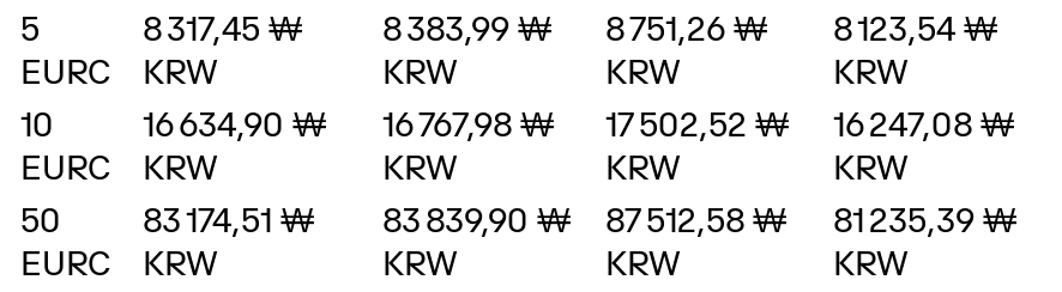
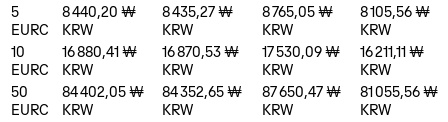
- 8 317,45 ₩
+ 8 440,20 ₩

- 8 383,99 ₩
+ 8 435,27 ₩

- 8 751,26 ₩
+ 8 765,05 ₩

- 8 123,54 ₩
+ 8 105,56 ₩

- 16 634,90 ₩
+ 16 880,41 ₩

- 16 767,98 ₩
+ 16 870,53 ₩

- 17 502,52 ₩
+ 17 530,09 ₩

- 16 247,08 ₩
+ 16 211,11 ₩

- 83 174,51 ₩
+ 84 402,05 ₩

- 83 839,90 ₩
+ 84 352,65 ₩

- 87 512,58 ₩
+ 87 650,47 ₩

- 81 235,39 ₩
+ 81 055,56 ₩
